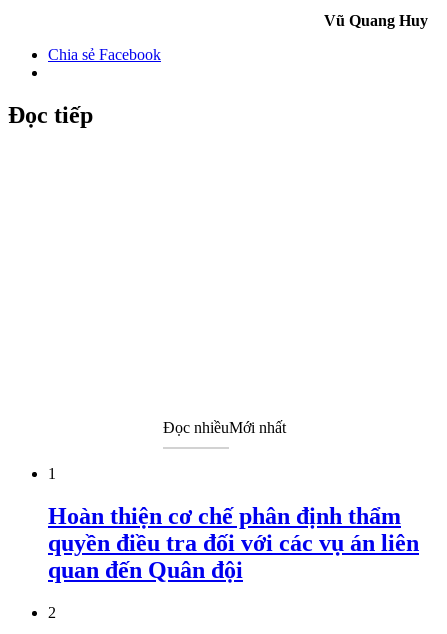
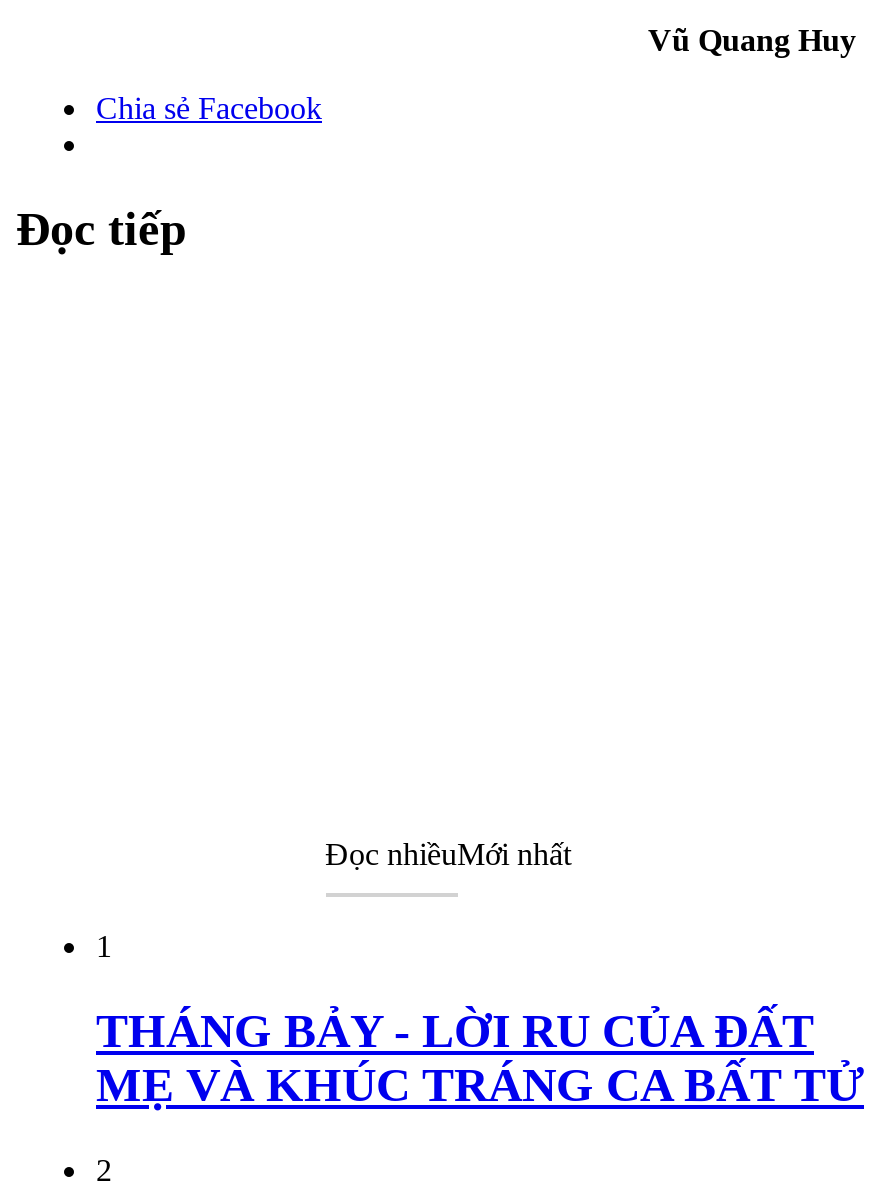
- Hoàn thiện cơ chế phân định thẩm
- quyền điều tra đối với các vụ án liên
- quan đến Quân đội
+ THÁNG BẢY - LỜI RU CỦA ĐẤT
+ MẸ VÀ KHÚC TRÁNG CA BẤT TỬ
